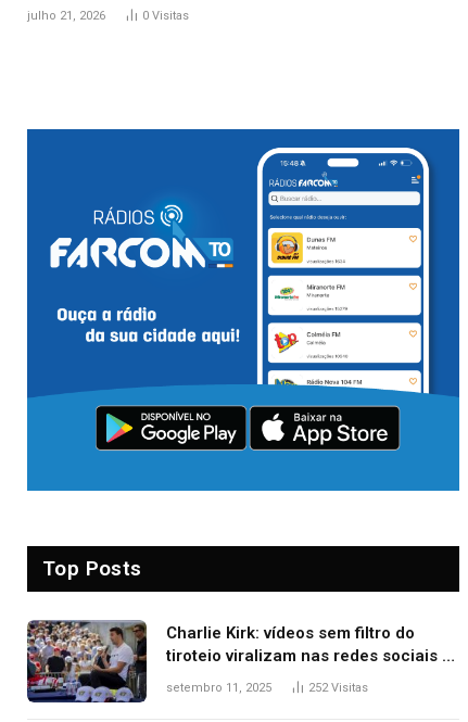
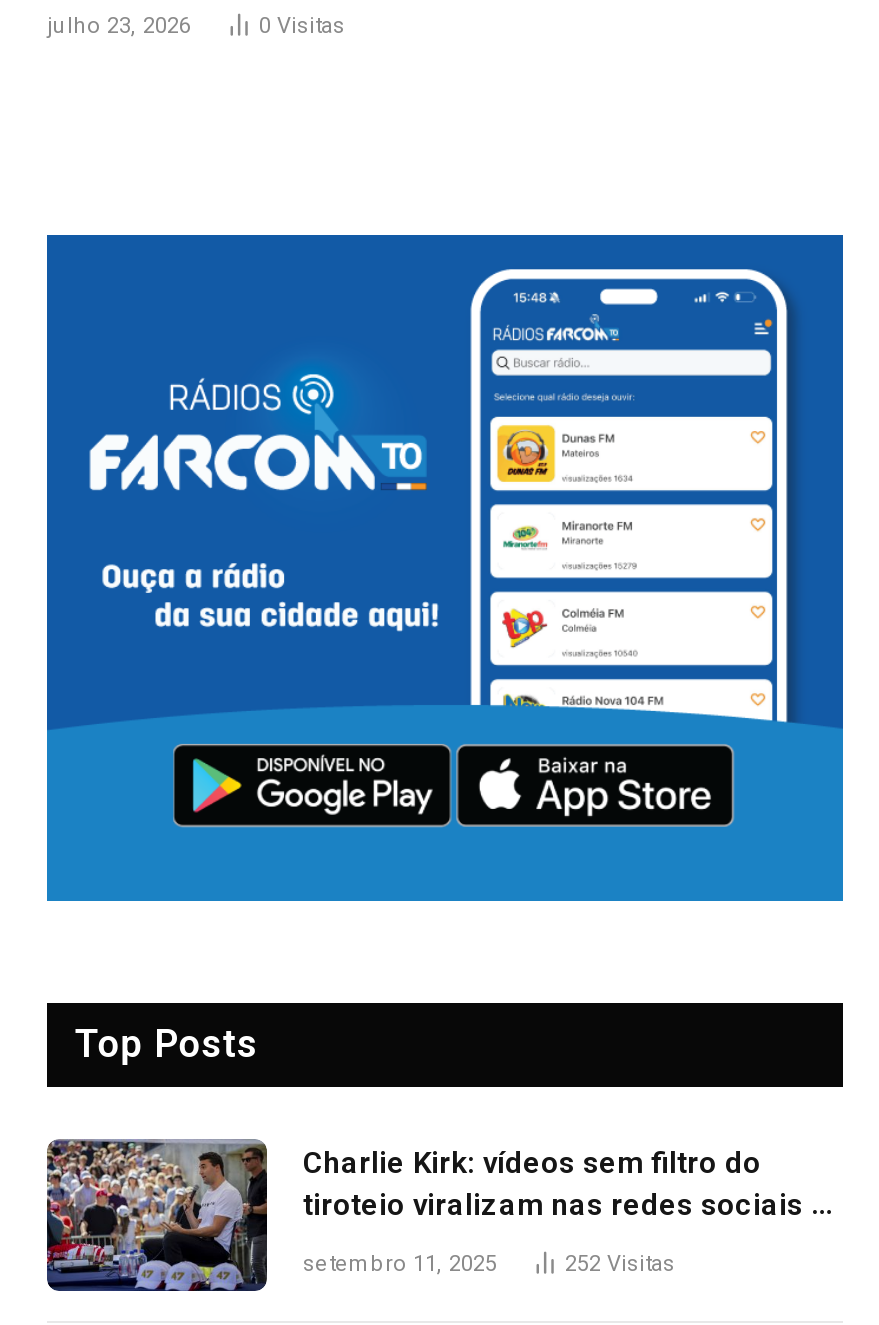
- julho 21, 2026
+ julho 23, 2026
